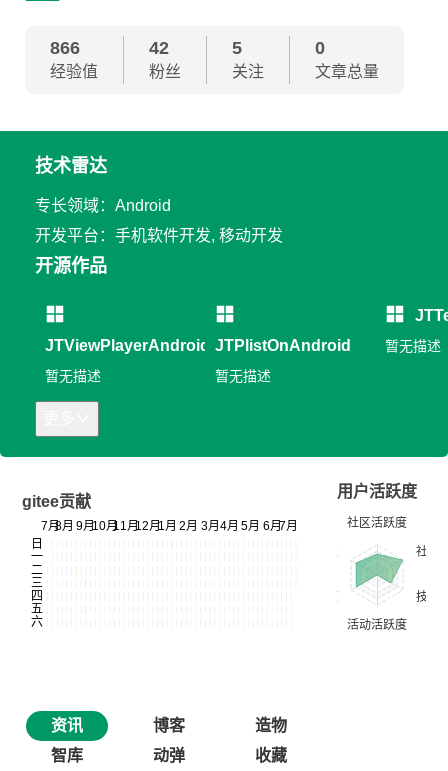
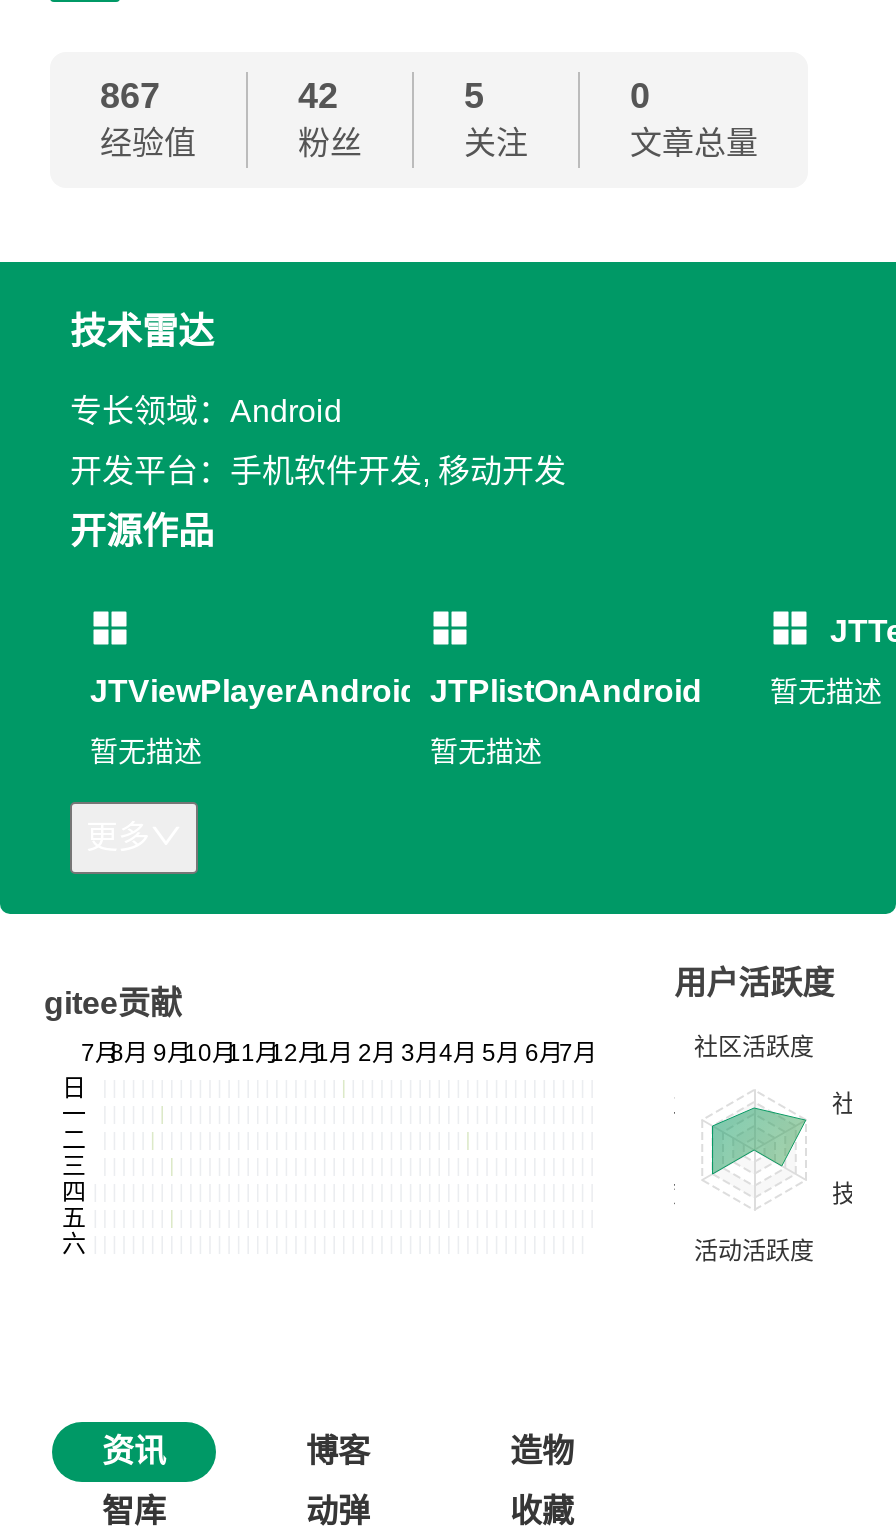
- 866
+ 867
